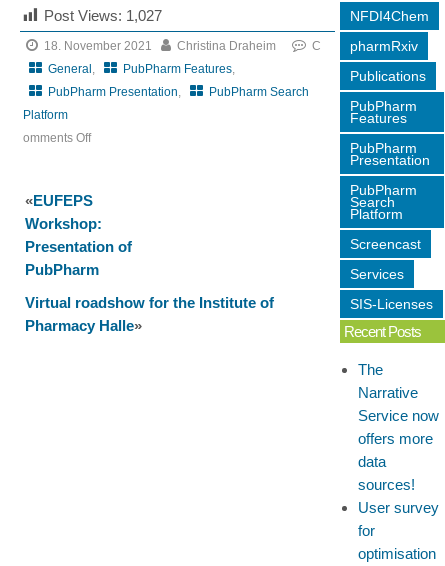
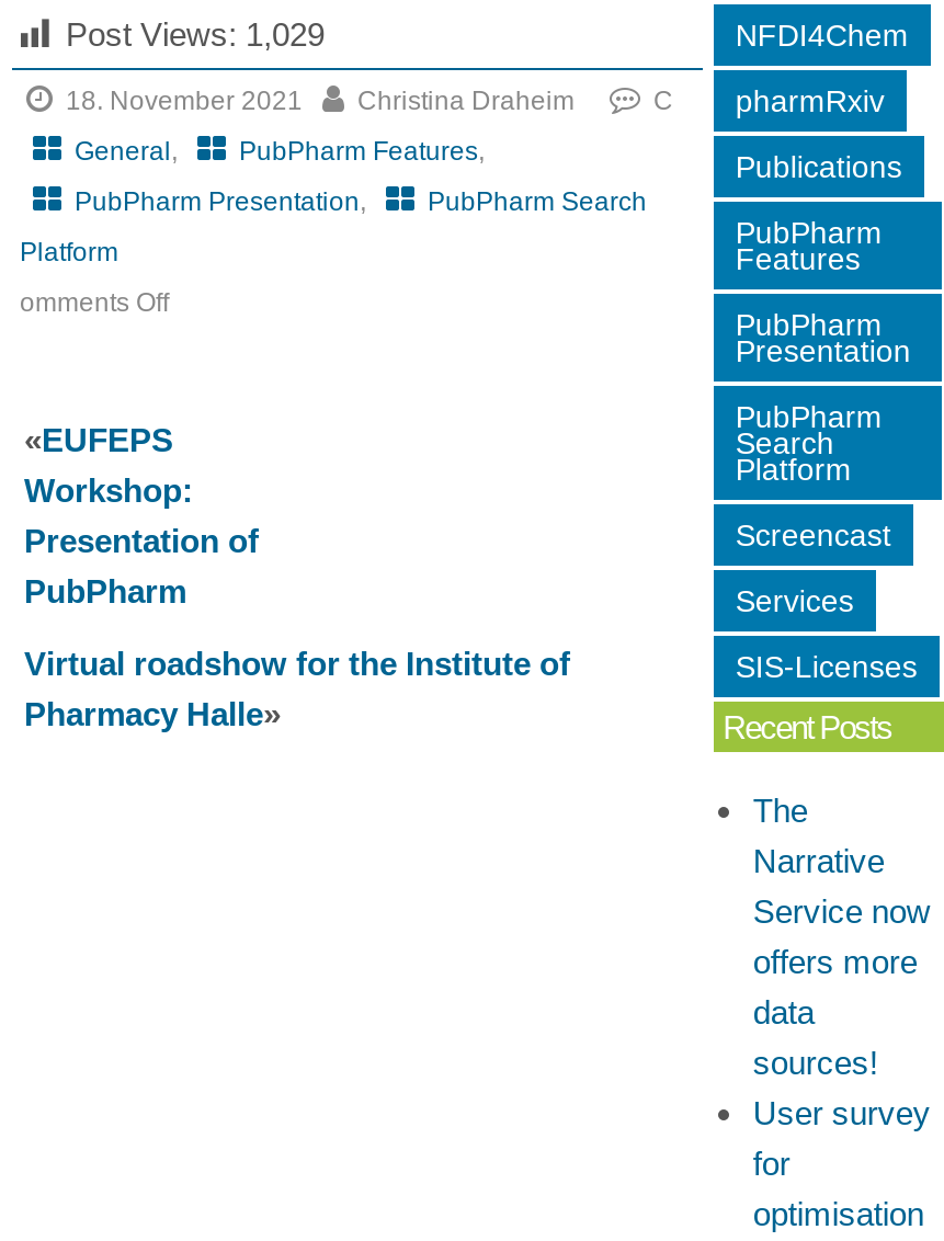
- Post Views: 1,027
+ Post Views: 1,029
